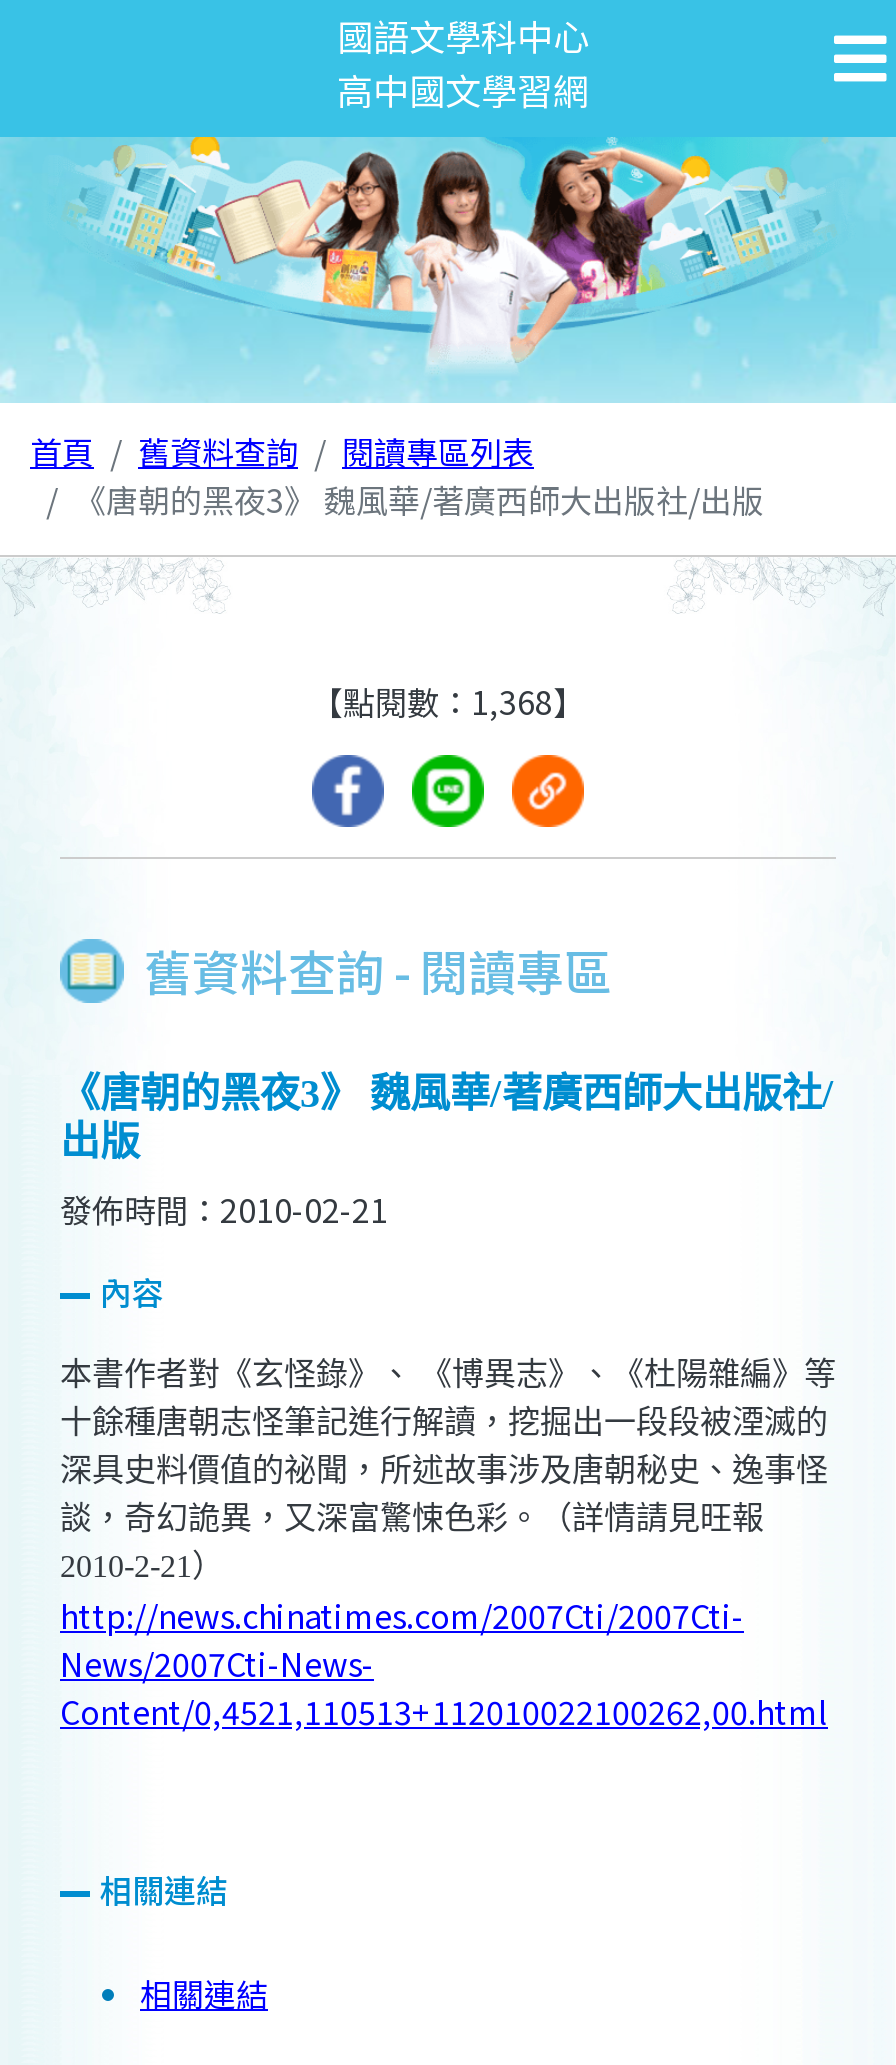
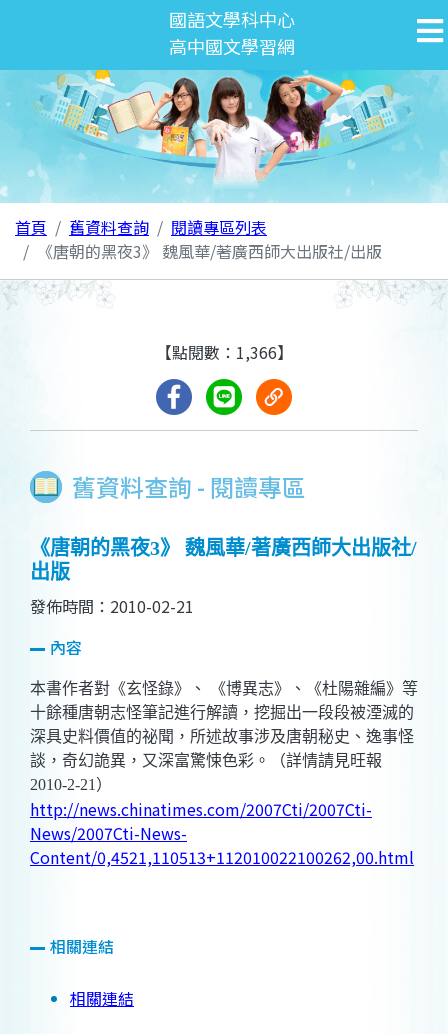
- 【點閱數：1,368】
+ 【點閱數：1,366】
